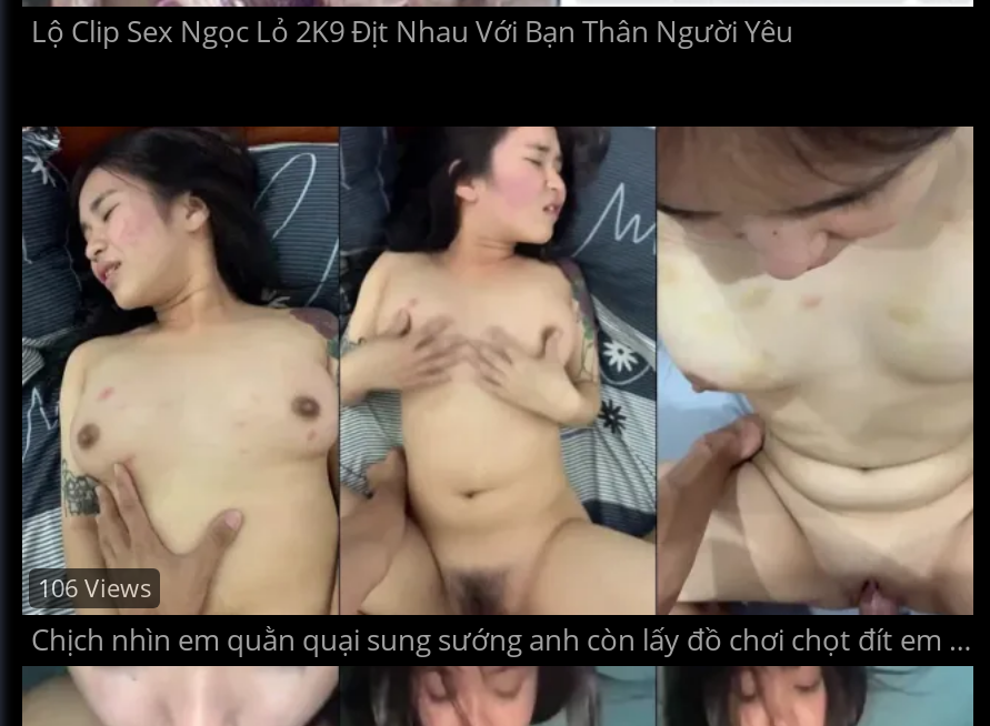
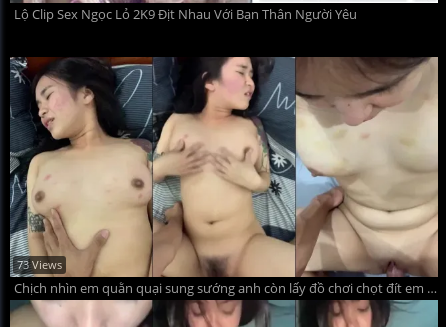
- 106 Views
+ 73 Views
